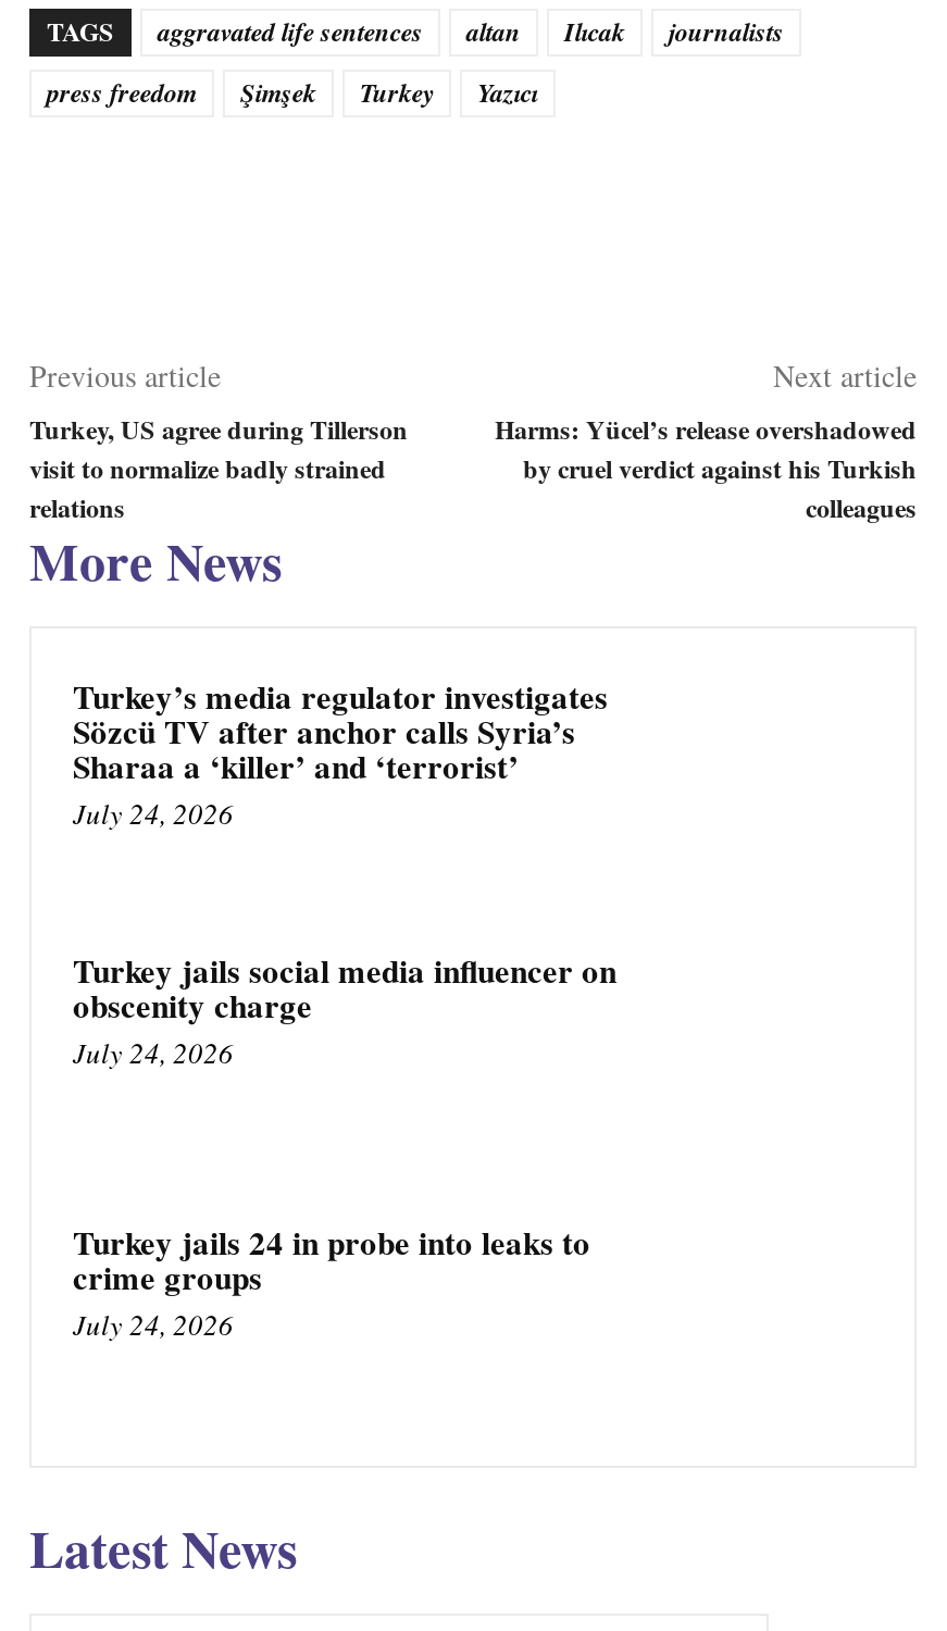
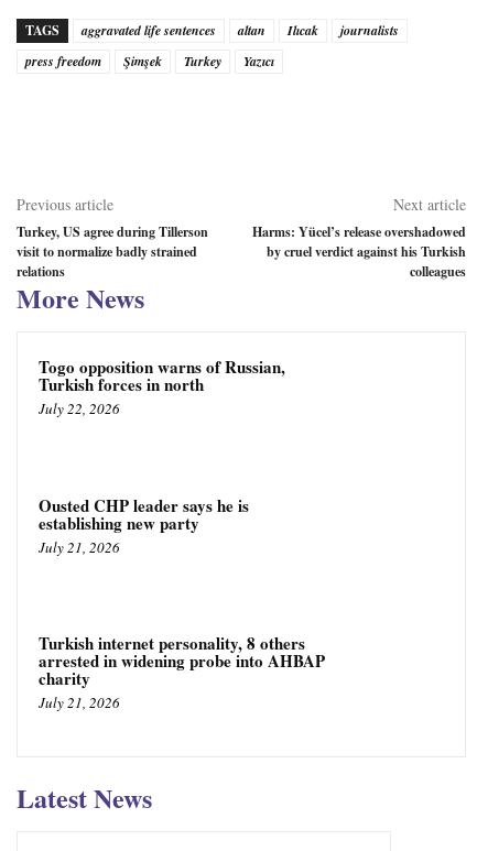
- Turkey’s media regulator investigates
- Sözcü TV after anchor calls Syria’s
- Sharaa a ‘killer’ and ‘terrorist’
- July 24, 2026
+ Togo opposition warns of Russian,
+ Turkish forces in north
+ July 22, 2026

- Turkey jails social media influencer on
- obscenity charge
- July 24, 2026
+ Ousted CHP leader says he is
+ establishing new party
+ July 21, 2026

- Turkey jails 24 in probe into leaks to
- crime groups
- July 24, 2026
+ Turkish internet personality, 8 others
+ arrested in widening probe into AHBAP
+ charity
+ July 21, 2026
